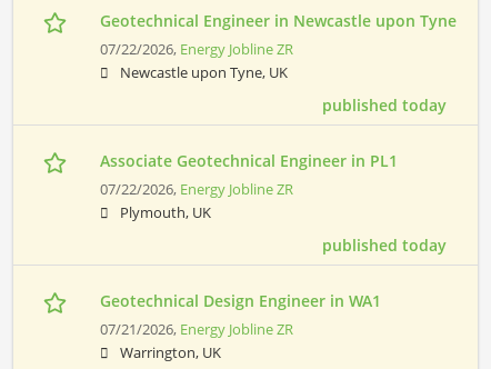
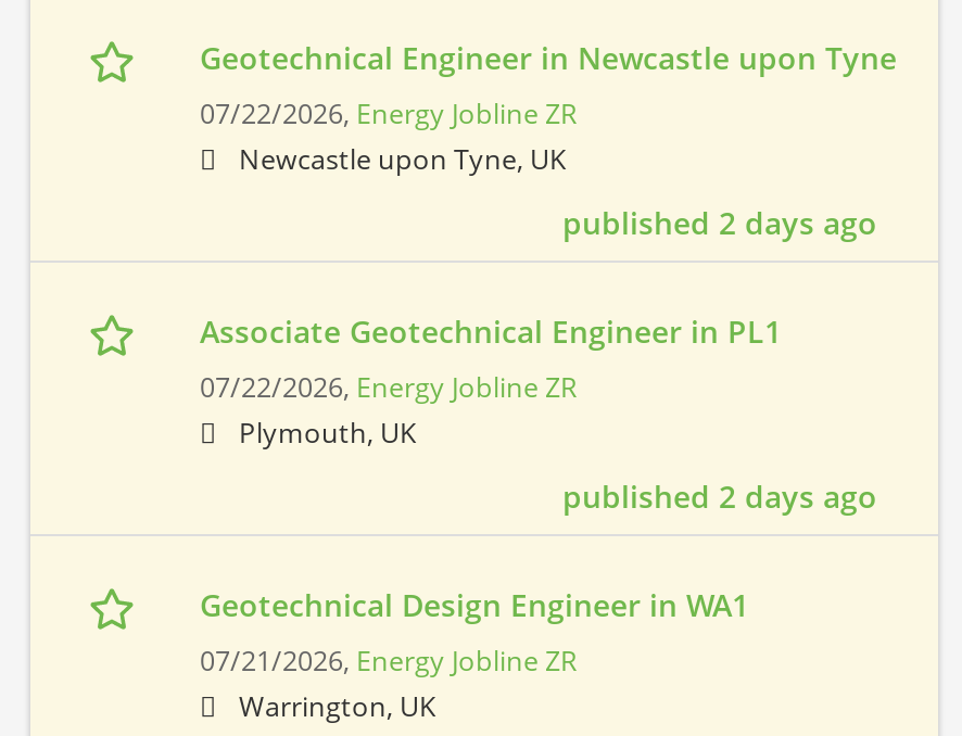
- published today
+ published 2 days ago

- published today
+ published 2 days ago
